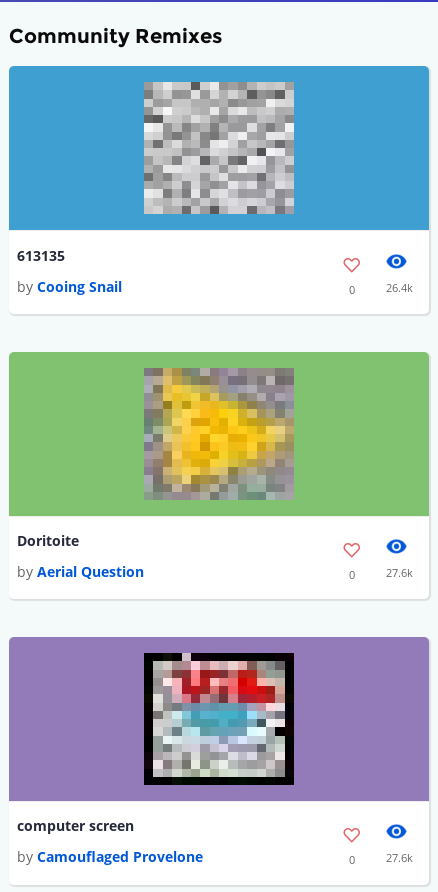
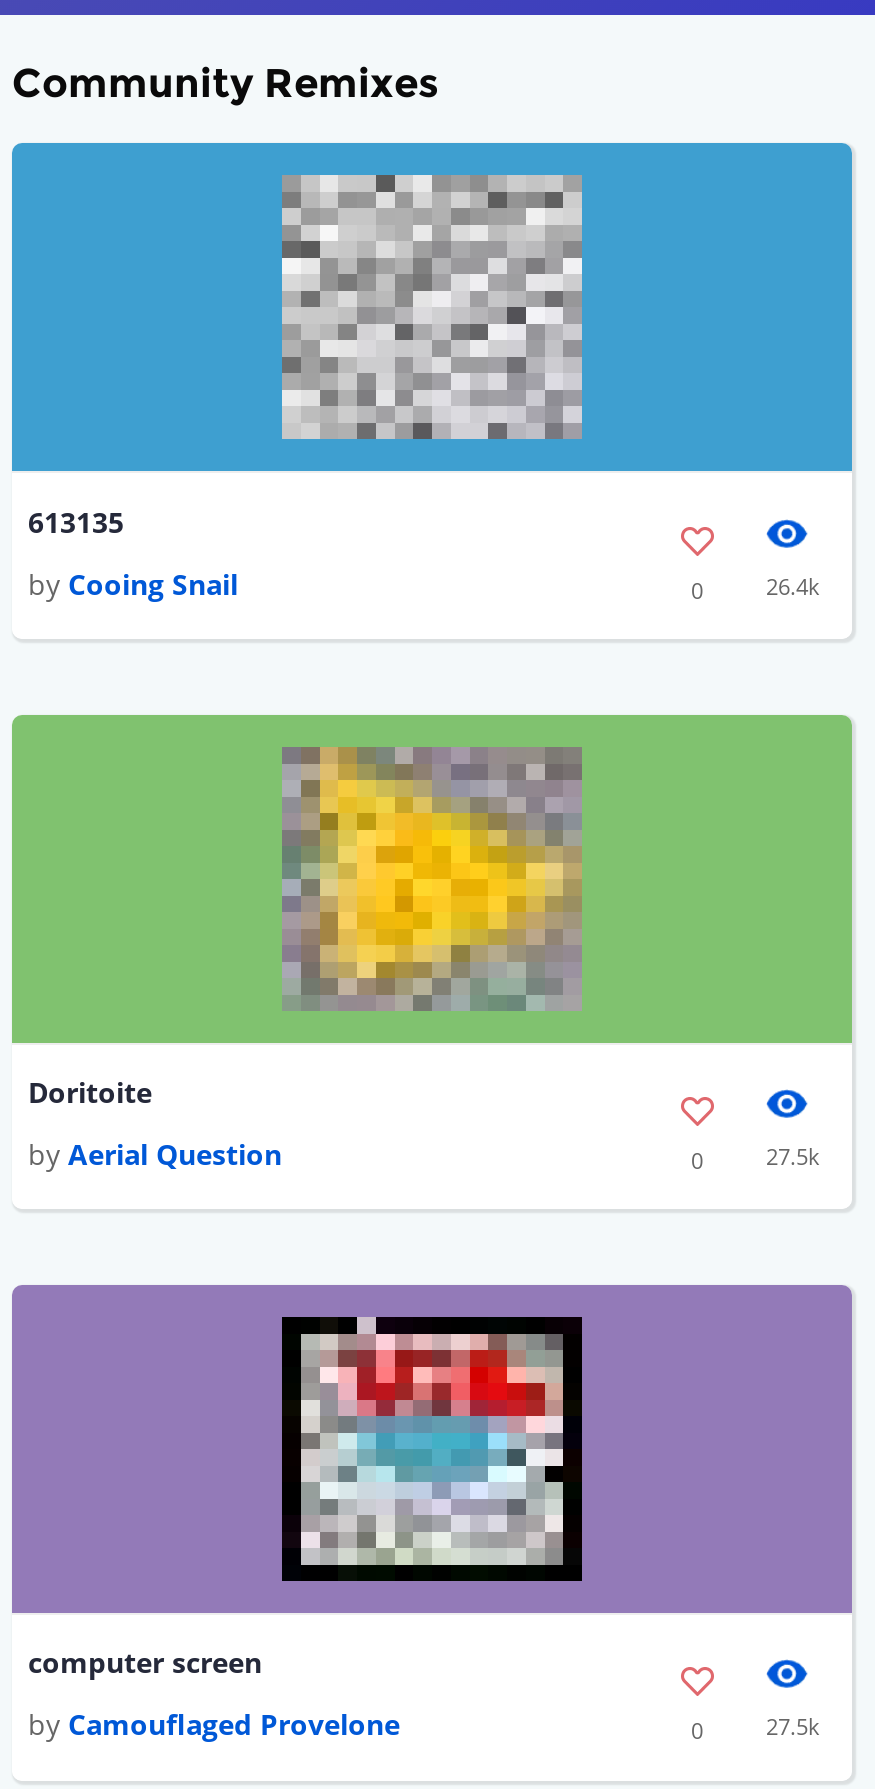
- 27.6k
+ 27.5k

- 27.6k
+ 27.5k
